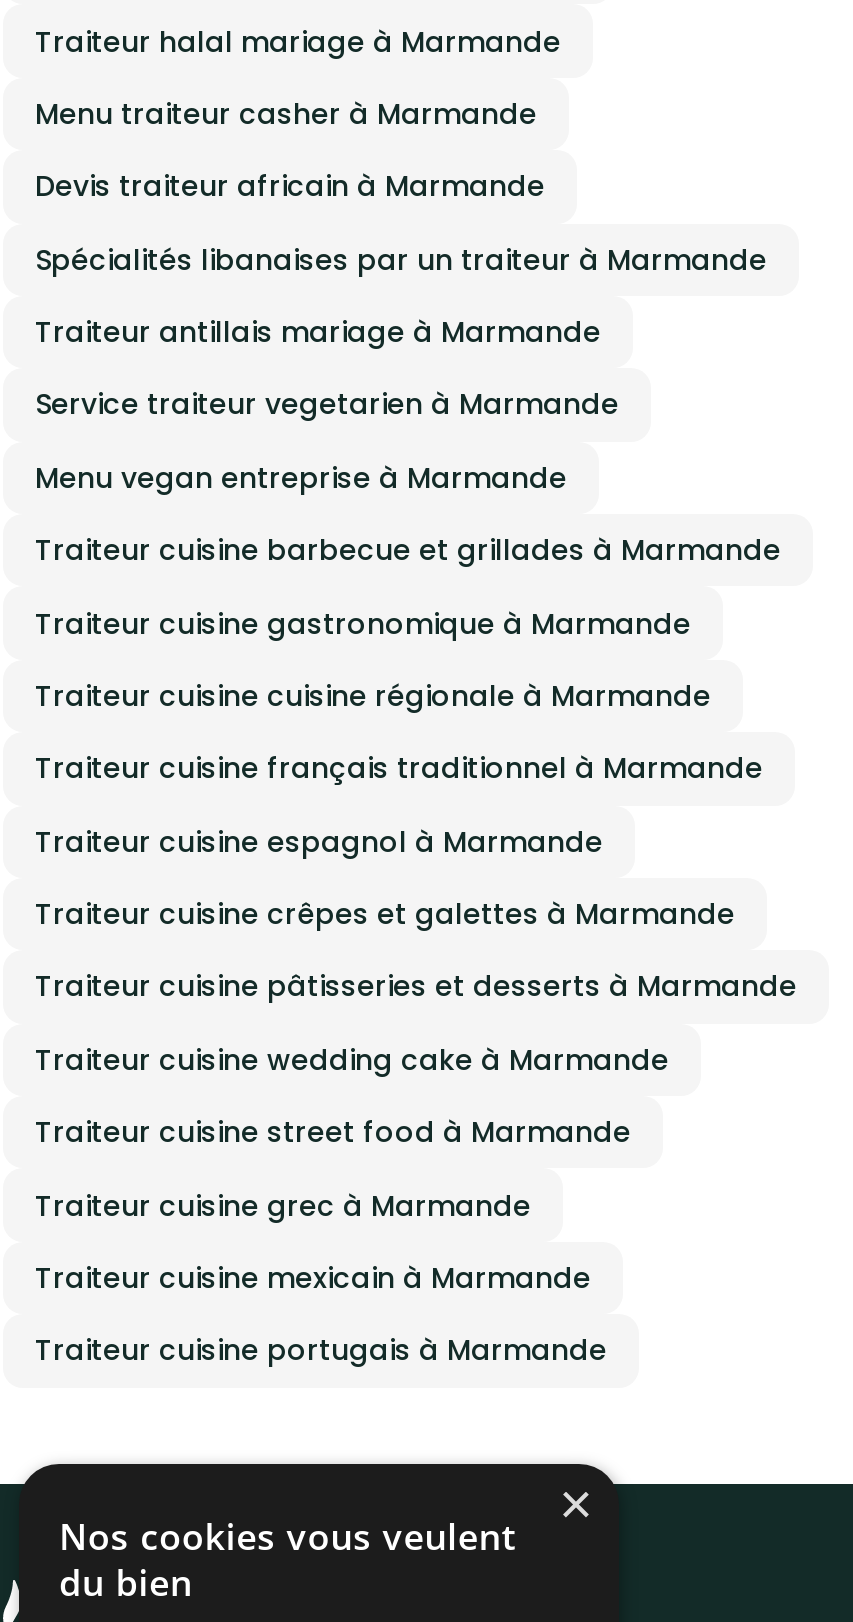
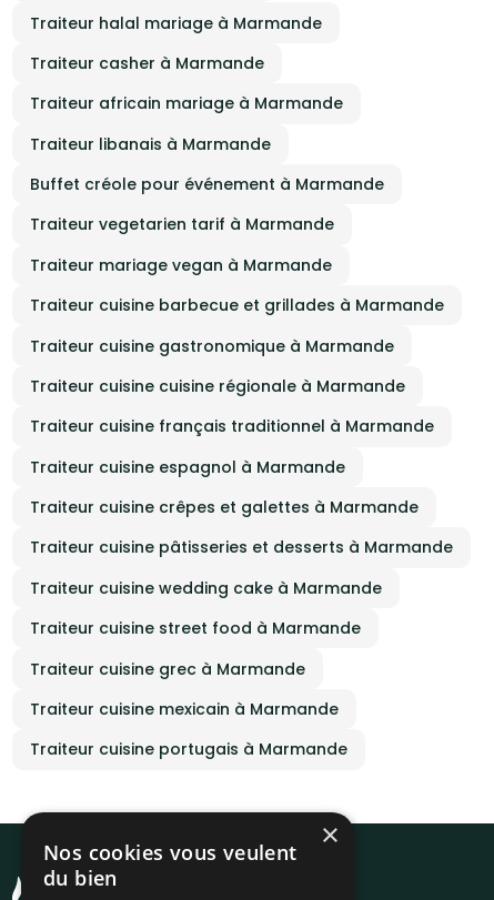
- Menu traiteur casher à Marmande
+ Traiteur casher à Marmande

- Devis traiteur africain à Marmande
+ Traiteur africain mariage à Marmande

- Spécialités libanaises par un traiteur à Marmande
+ Traiteur libanais à Marmande

- Traiteur antillais mariage à Marmande
+ Buffet créole pour événement à Marmande

- Service traiteur vegetarien à Marmande
+ Traiteur vegetarien tarif à Marmande

- Menu vegan entreprise à Marmande
+ Traiteur mariage vegan à Marmande
